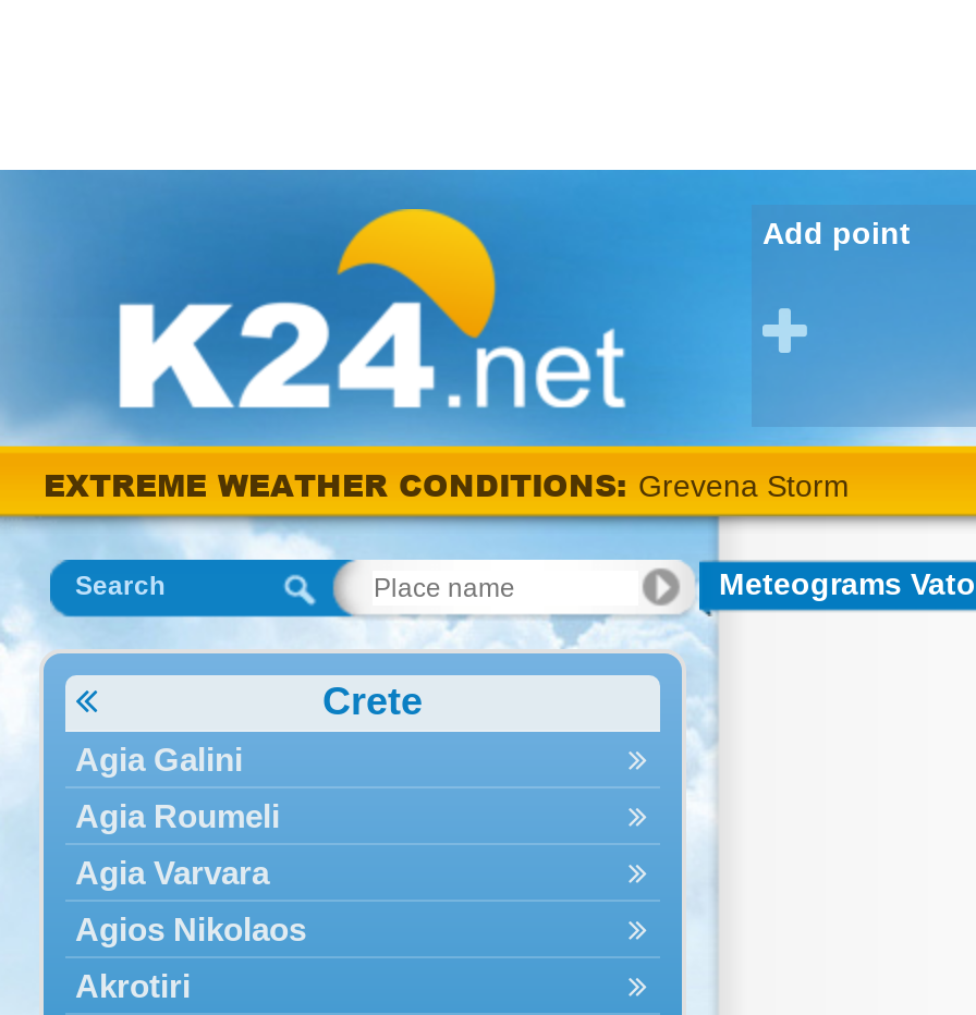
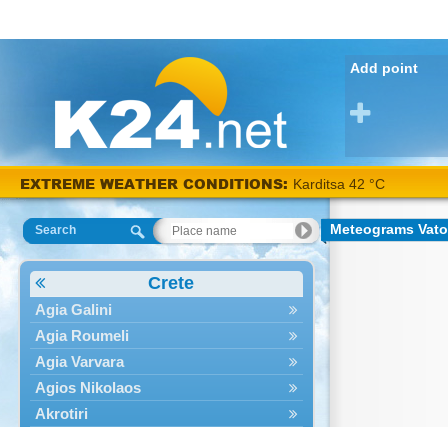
- EXTREME WEATHER CONDITIONS: Grevena Storm
+ EXTREME WEATHER CONDITIONS: Karditsa 42 °C
